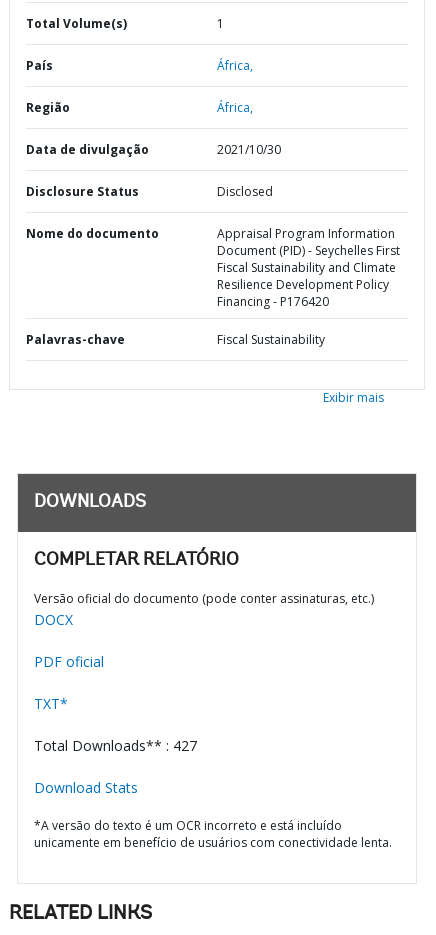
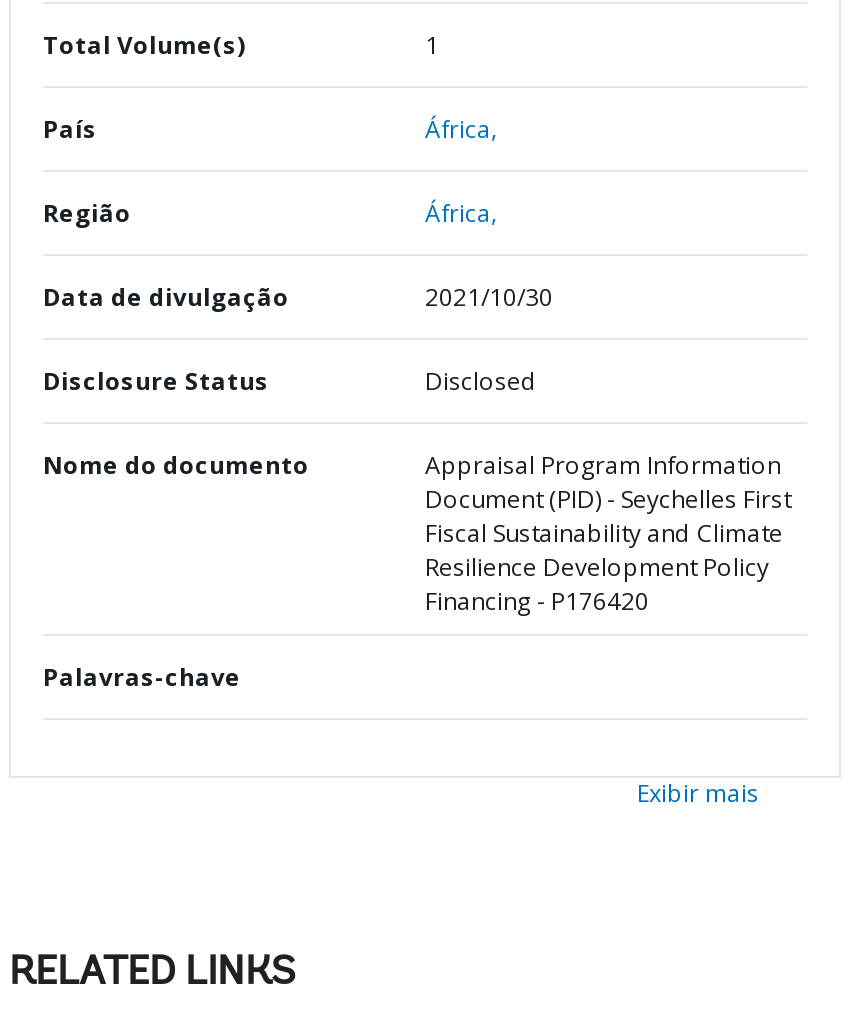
- Fiscal Sustainability

- DOWNLOADS
- COMPLETAR RELATÓRIO
- Versão oficial do documento (pode conter assinaturas, etc.)
- DOCX
- PDF oficial
- TXT*
- Total Downloads** : 427
- Download Stats
- *A versão do texto é um OCR incorreto e está incluído
- unicamente em benefício de usuários com conectividade lenta.
